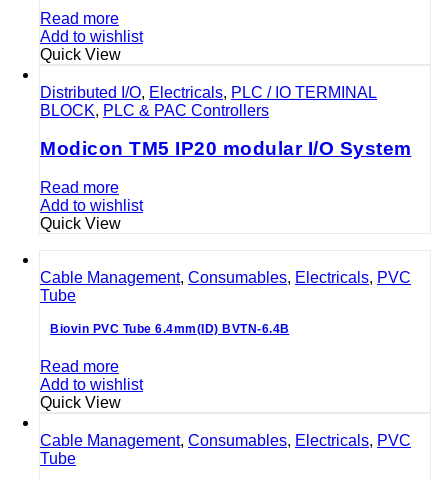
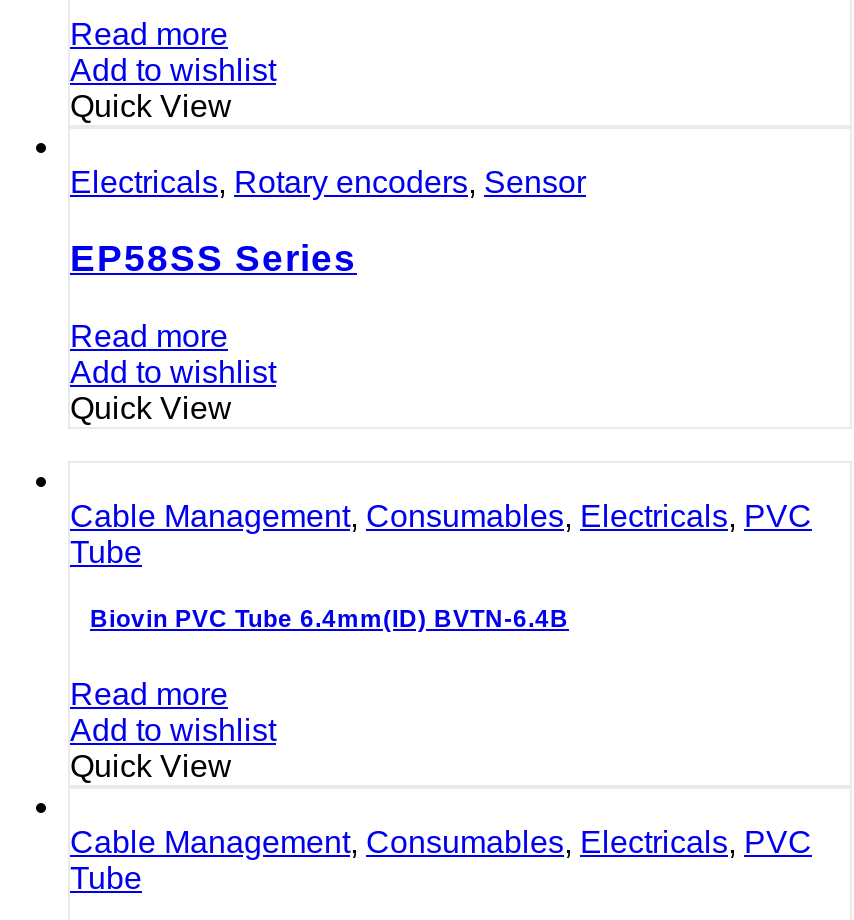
- Distributed I/O, Electricals, PLC / IO TERMINAL
- BLOCK, PLC & PAC Controllers
+ Electricals, Rotary encoders, Sensor

- Modicon TM5 IP20 modular I/O System
+ EP58SS Series
